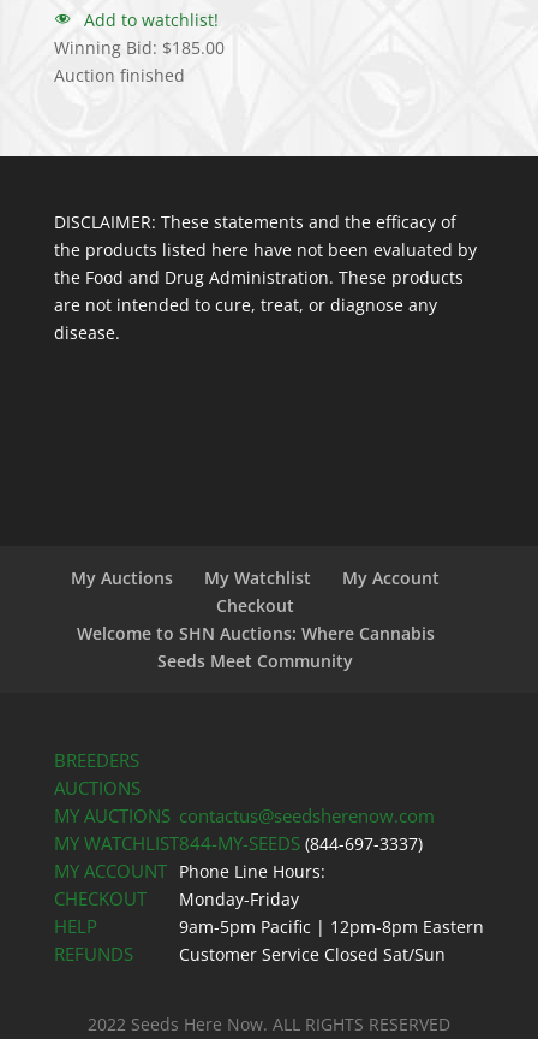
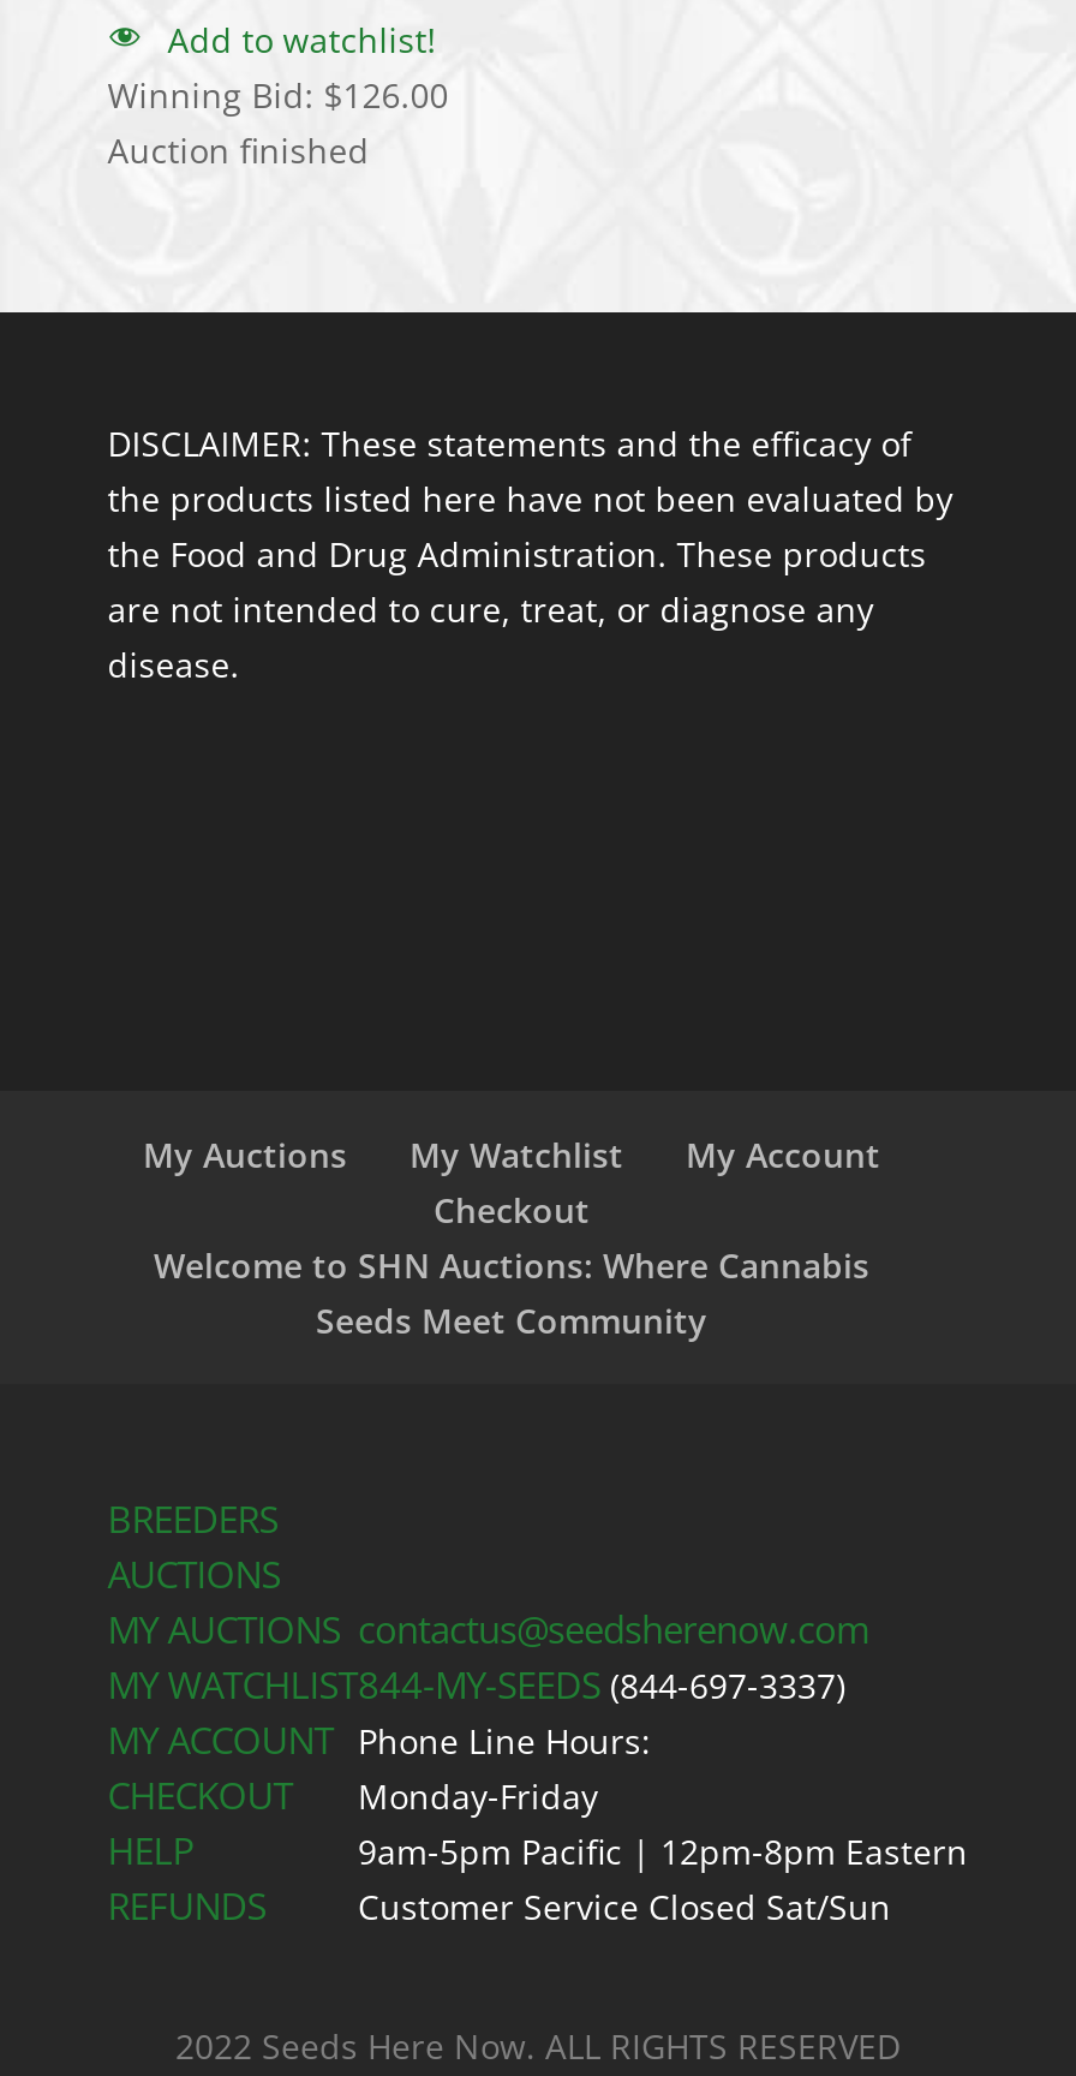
- Winning Bid: $185.00
+ Winning Bid: $126.00
